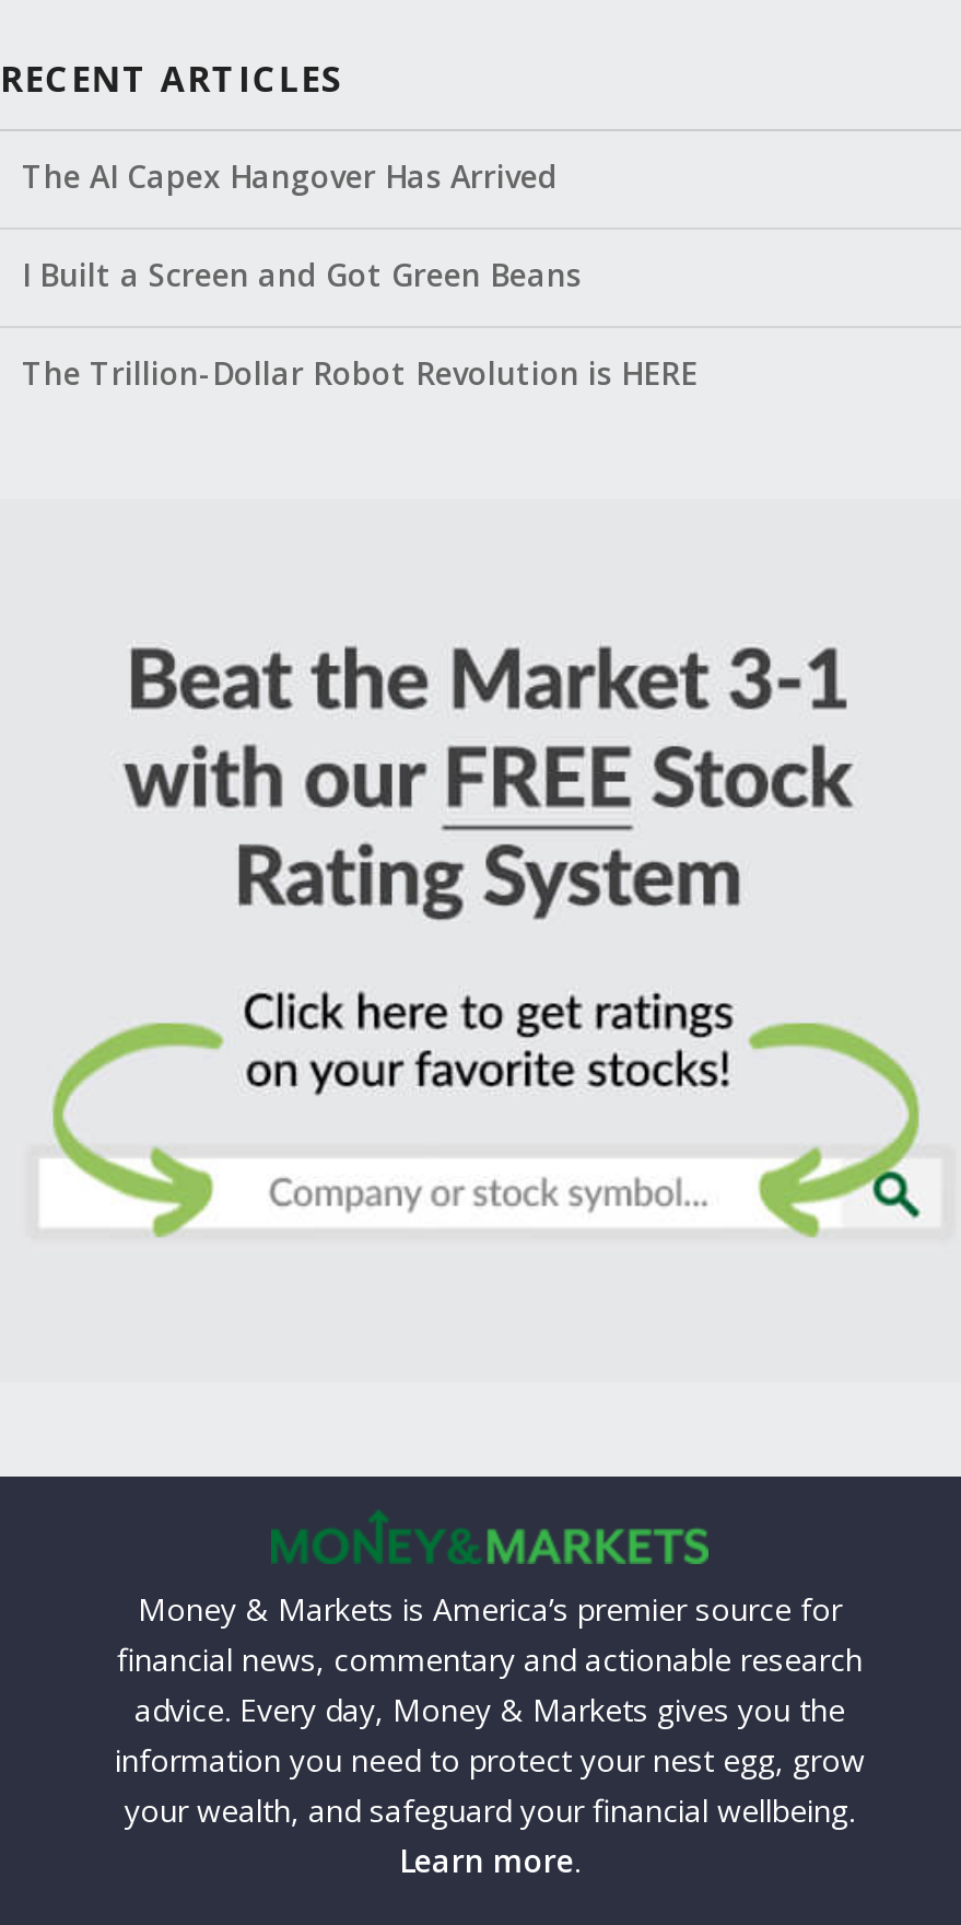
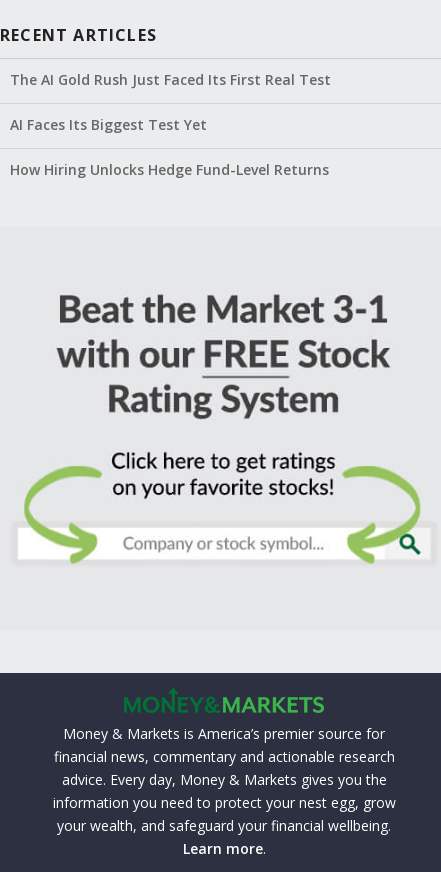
- The AI Capex Hangover Has Arrived
+ The AI Gold Rush Just Faced Its First Real Test

- I Built a Screen and Got Green Beans
+ AI Faces Its Biggest Test Yet

- The Trillion-Dollar Robot Revolution is HERE
+ How Hiring Unlocks Hedge Fund-Level Returns
